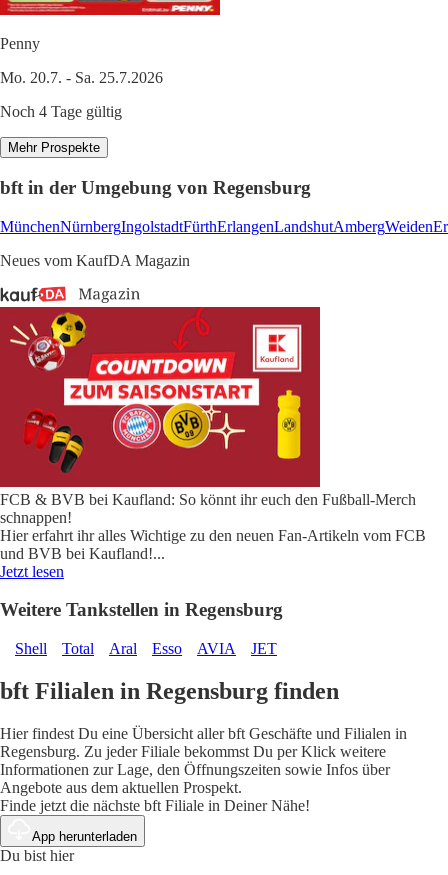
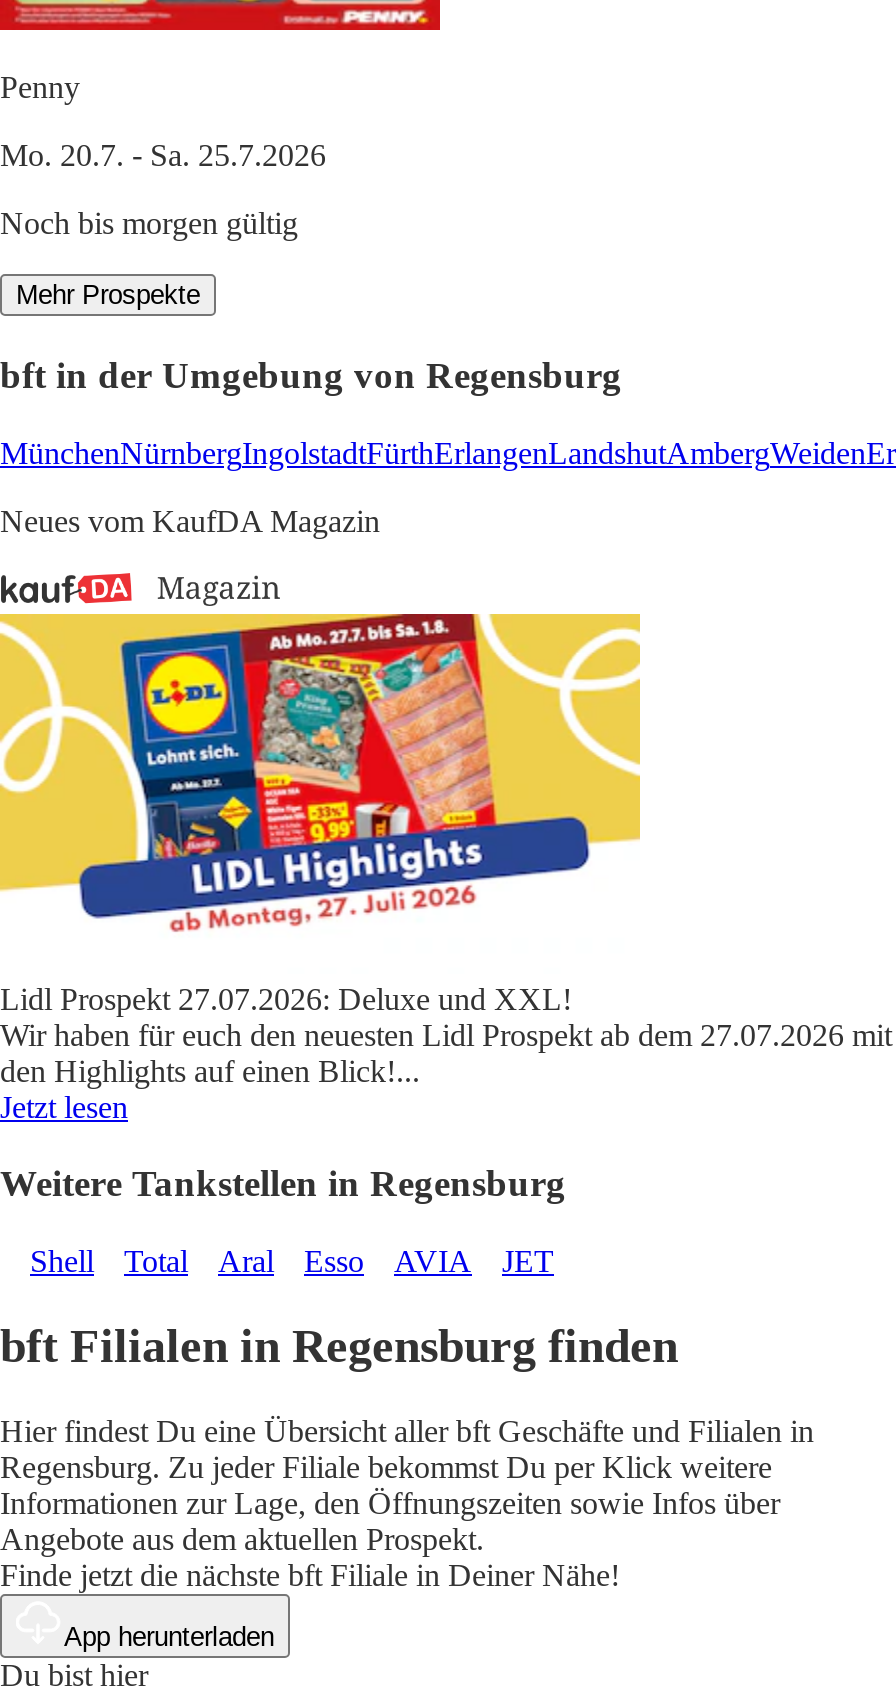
- Noch 4 Tage gültig
+ Noch bis morgen gültig

- [image]
- FCB & BVB bei Kaufland: So könnt ihr euch den Fußball-Merch
- schnappen!
- Hier erfahrt ihr alles Wichtige zu den neuen Fan-Artikeln vom FCB
- und BVB bei Kaufland!...
+ [image]
+ Lidl Prospekt 27.07.2026: Deluxe und XXL!
+ Wir haben für euch den neuesten Lidl Prospekt ab dem 27.07.2026 mit
+ den Highlights auf einen Blick!...
